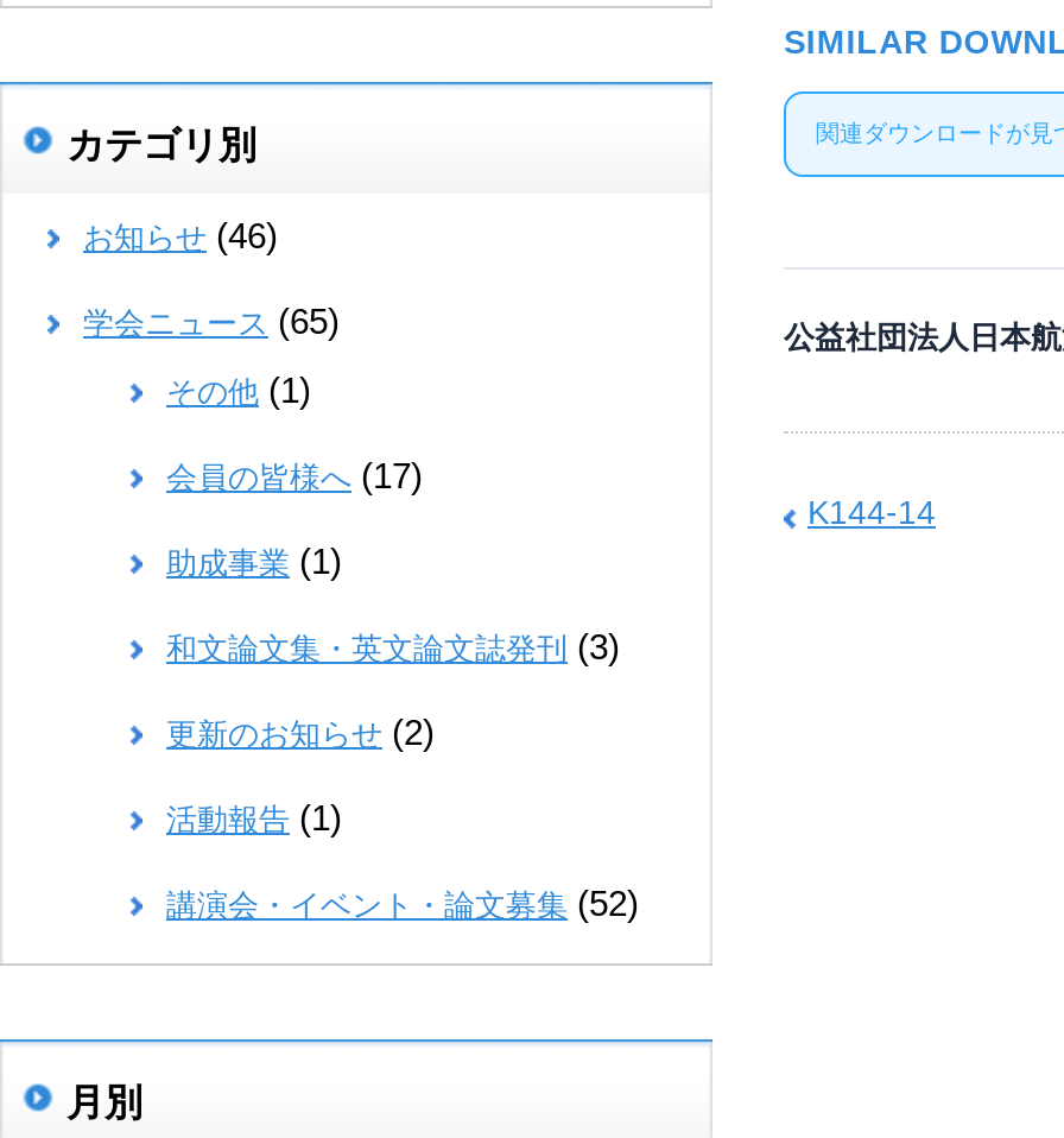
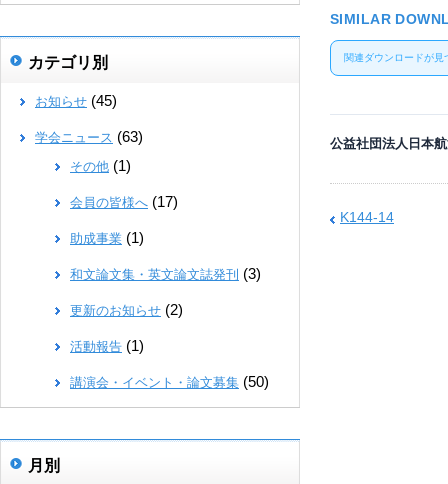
- お知らせ(46)
+ お知らせ(45)

- 学会ニュース(65)
+ 学会ニュース(63)

- 講演会・イベント・論文募集(52)
+ 講演会・イベント・論文募集(50)
